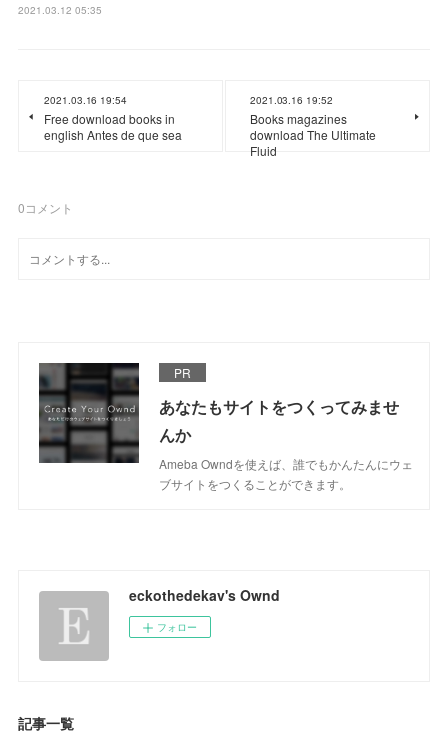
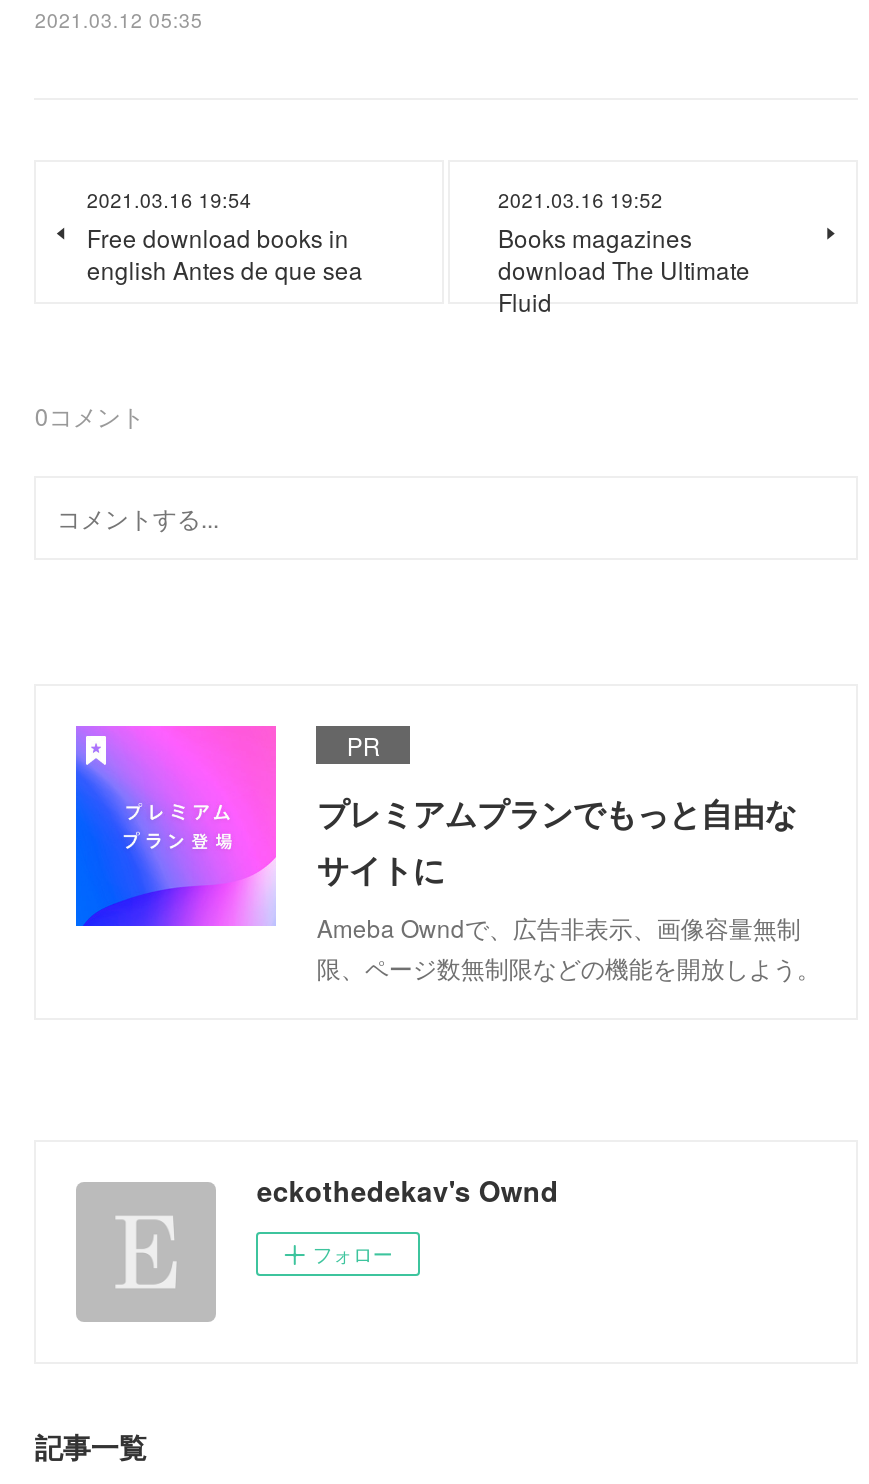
- [image]
- あなたもサイトをつくってみませ
- んか
- Ameba Owndを使えば、誰でもかんたんにウェ
- ブサイトをつくることができます。
+ [image]
+ プレミアムプランでもっと自由な
+ サイトに
+ Ameba Owndで、広告非表示、画像容量無制
+ 限、ページ数無制限などの機能を開放しよう。
